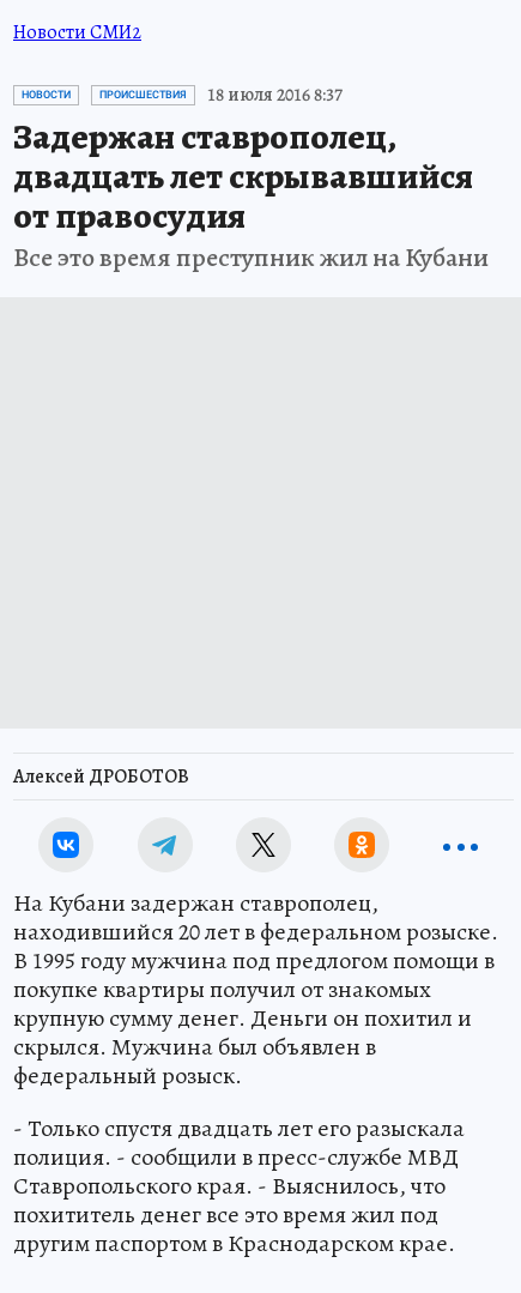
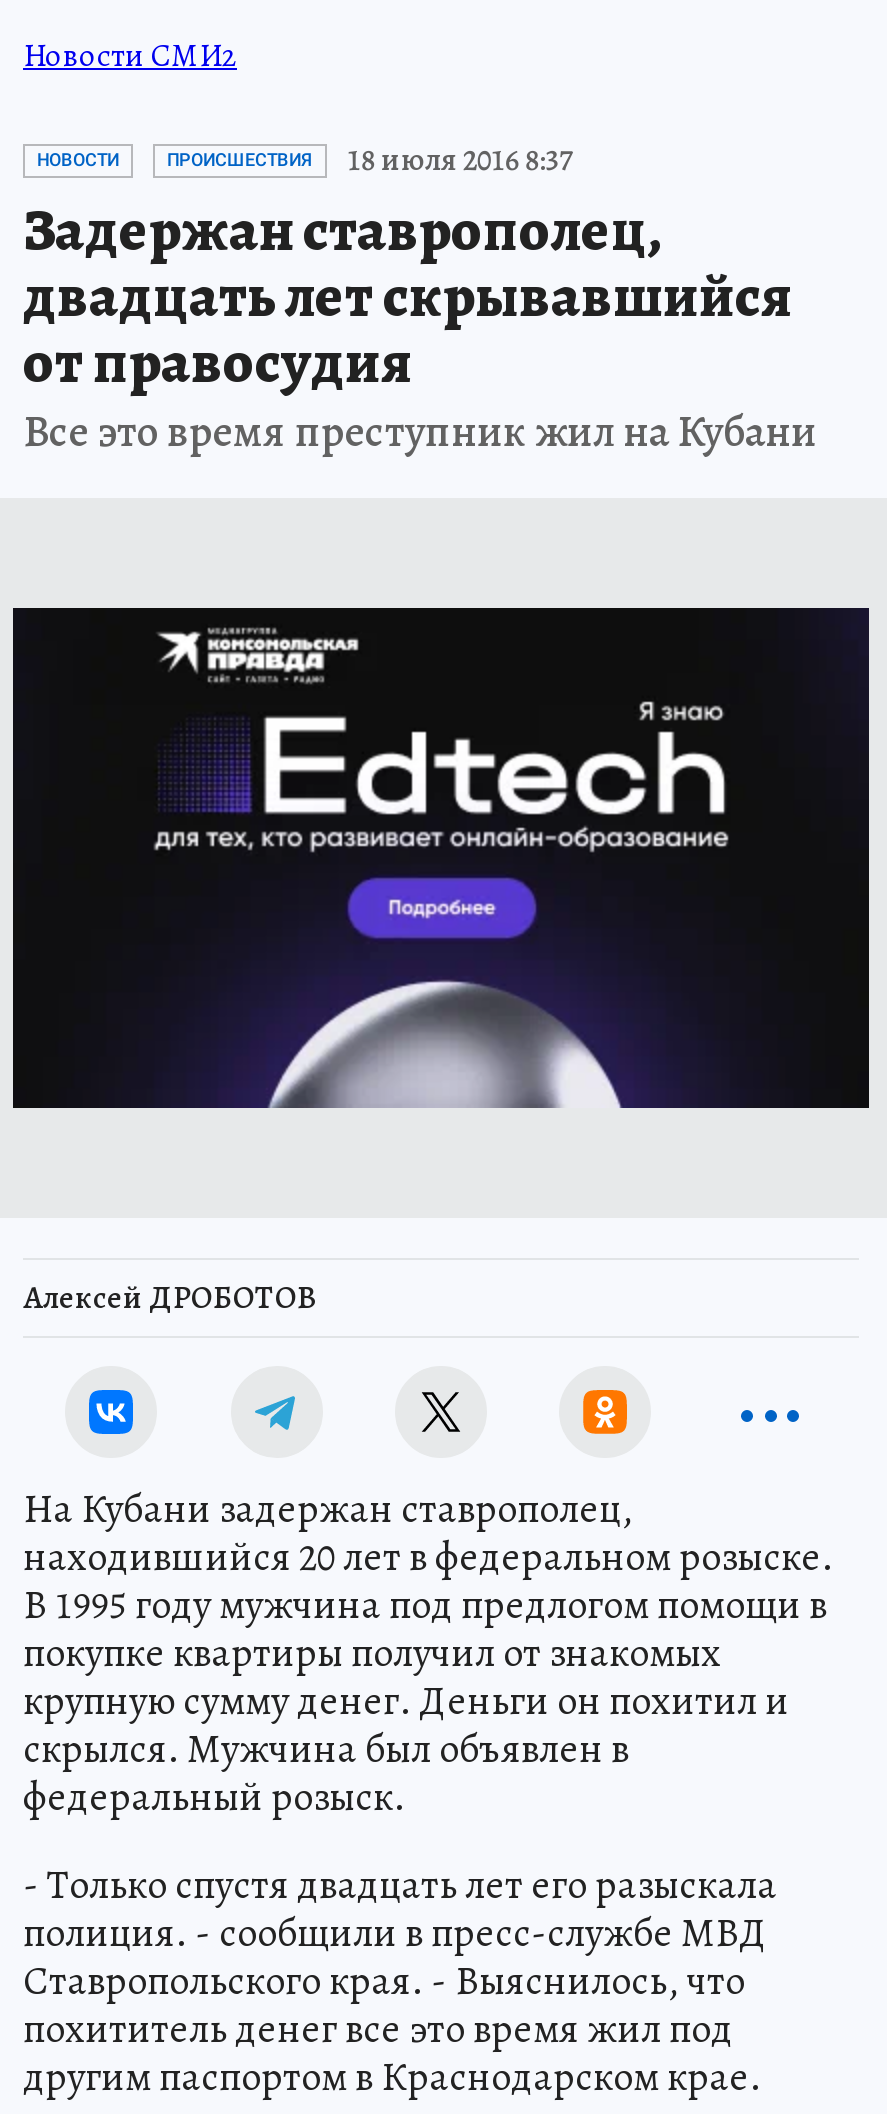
+ [image]
